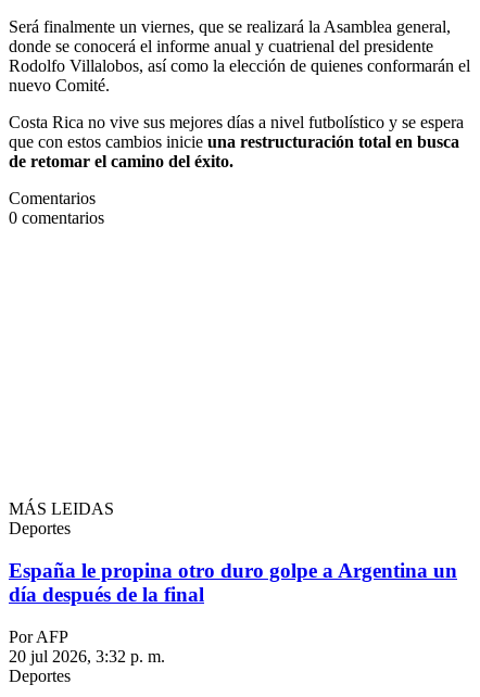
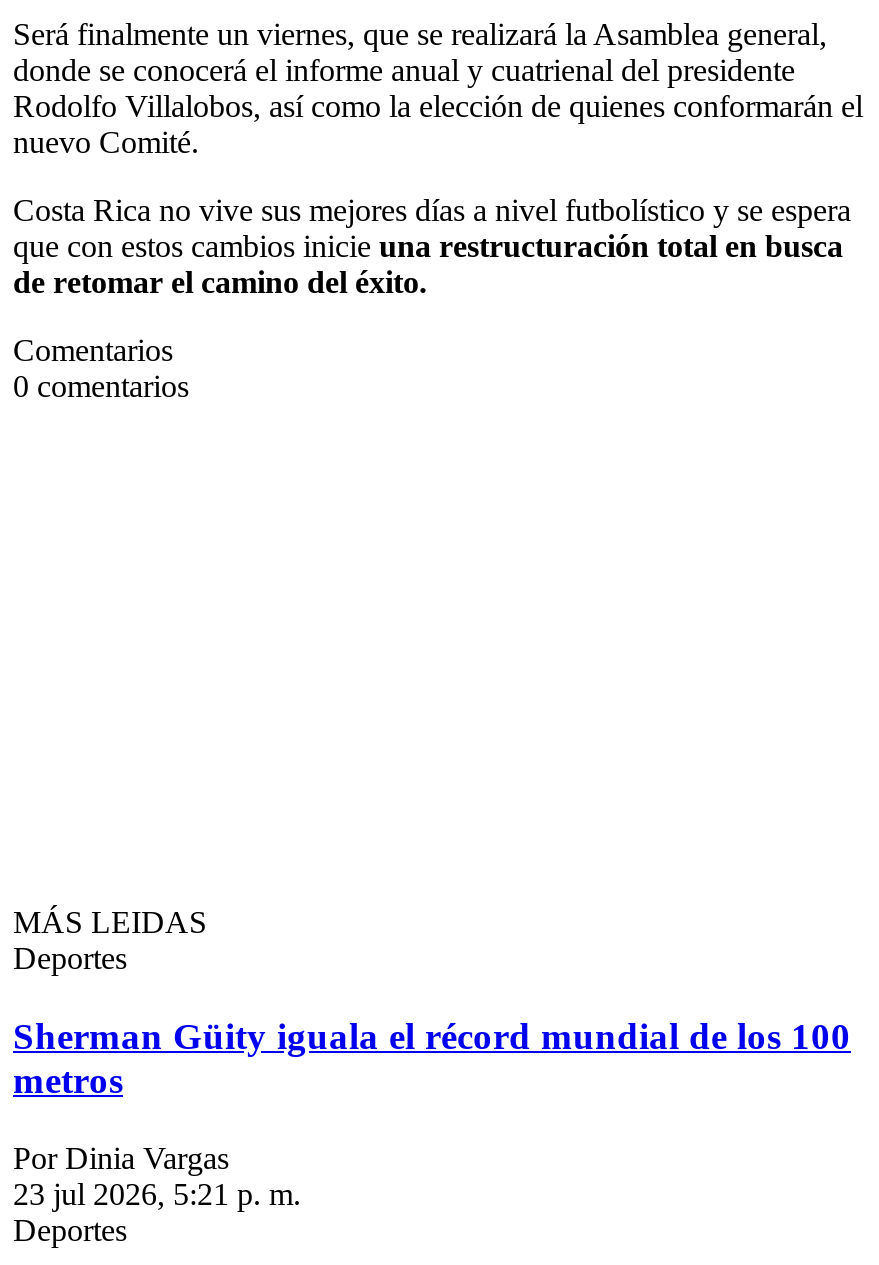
- España le propina otro duro golpe a Argentina un
- día después de la final
+ Sherman Güity iguala el récord mundial de los 100
+ metros

- Por AFP
- 20 jul 2026, 3:32 p. m.
+ Por Dinia Vargas
+ 23 jul 2026, 5:21 p. m.
